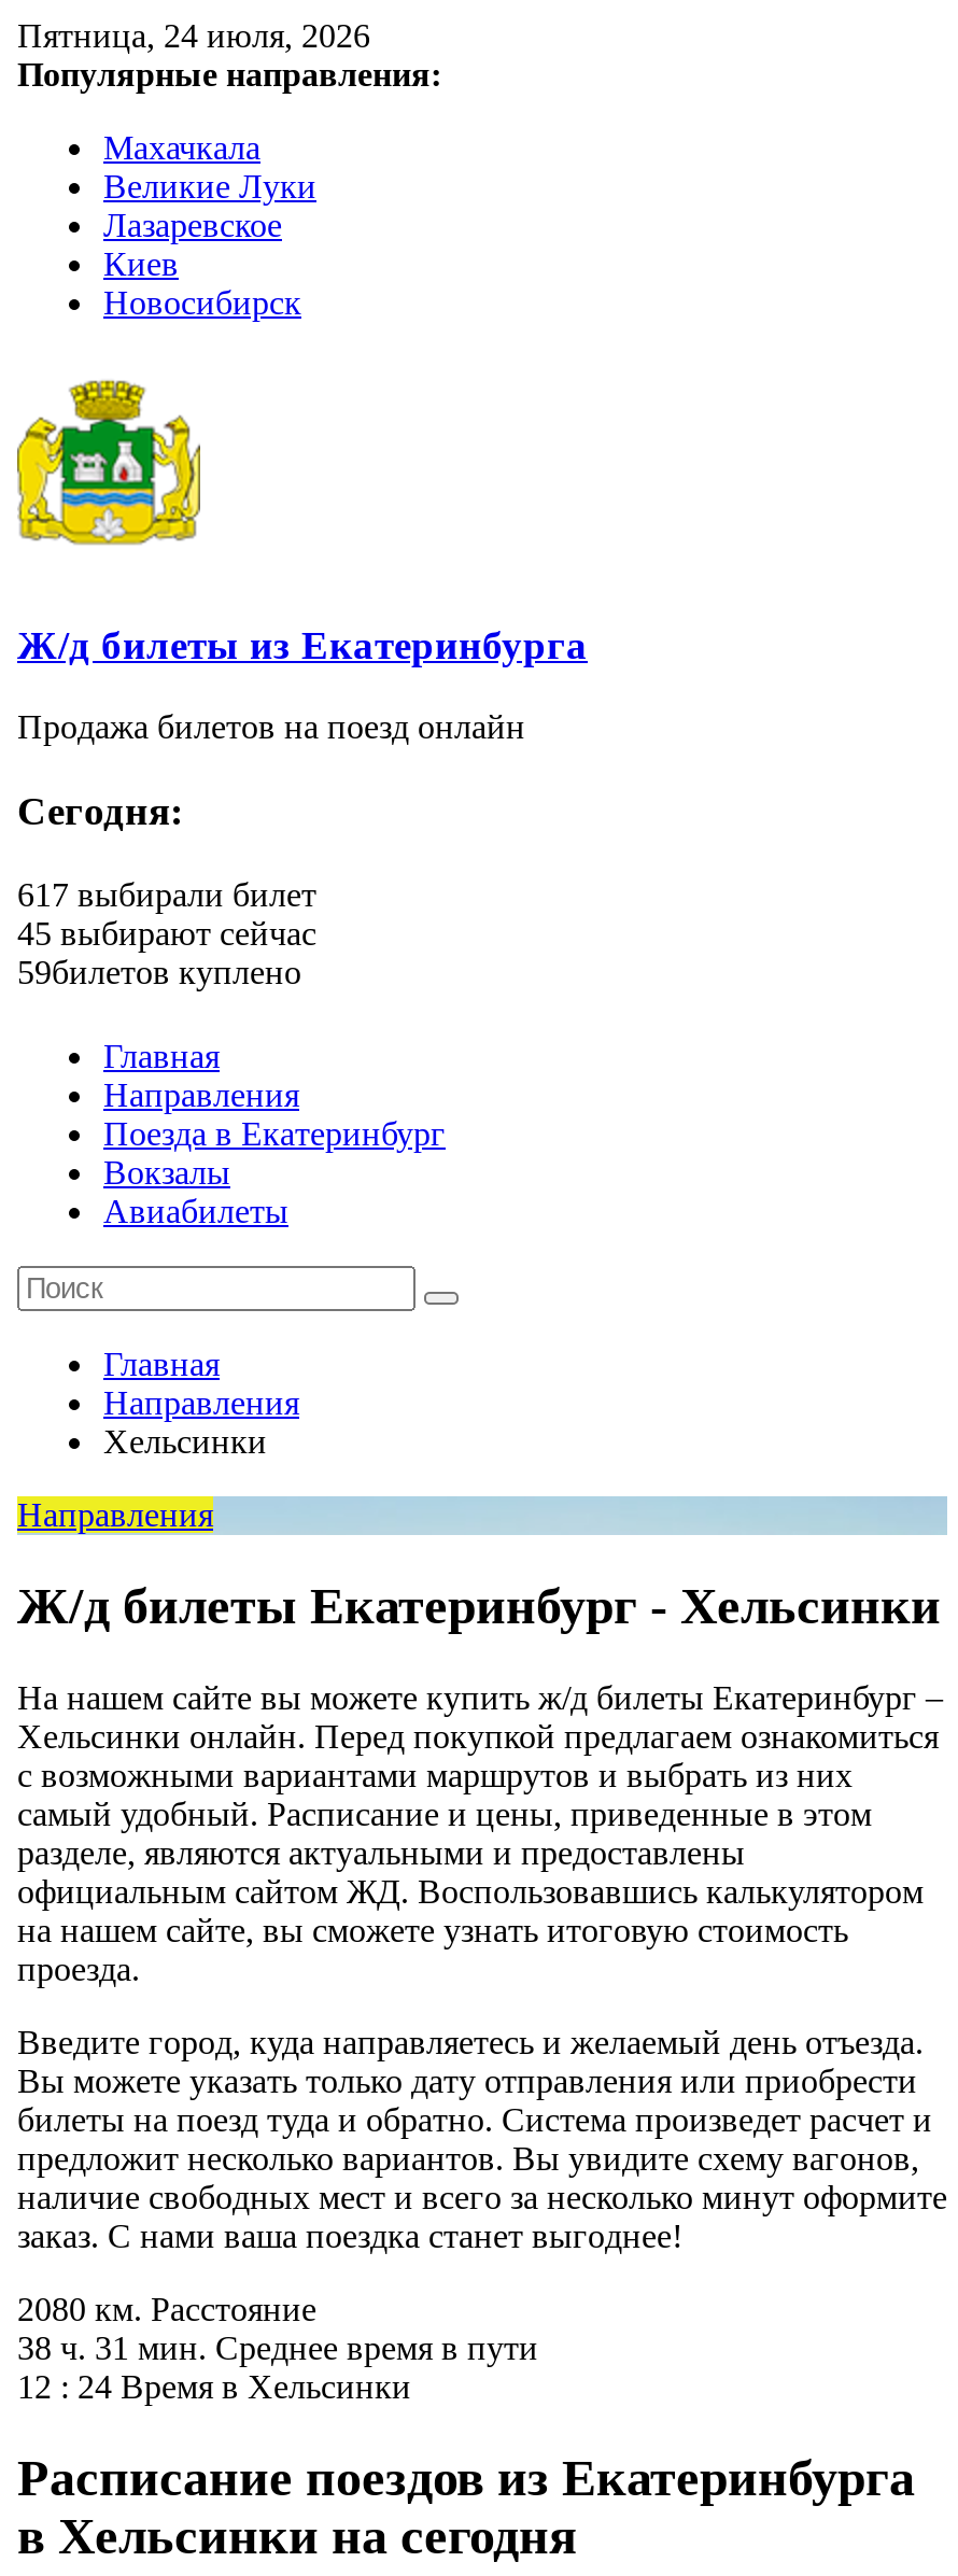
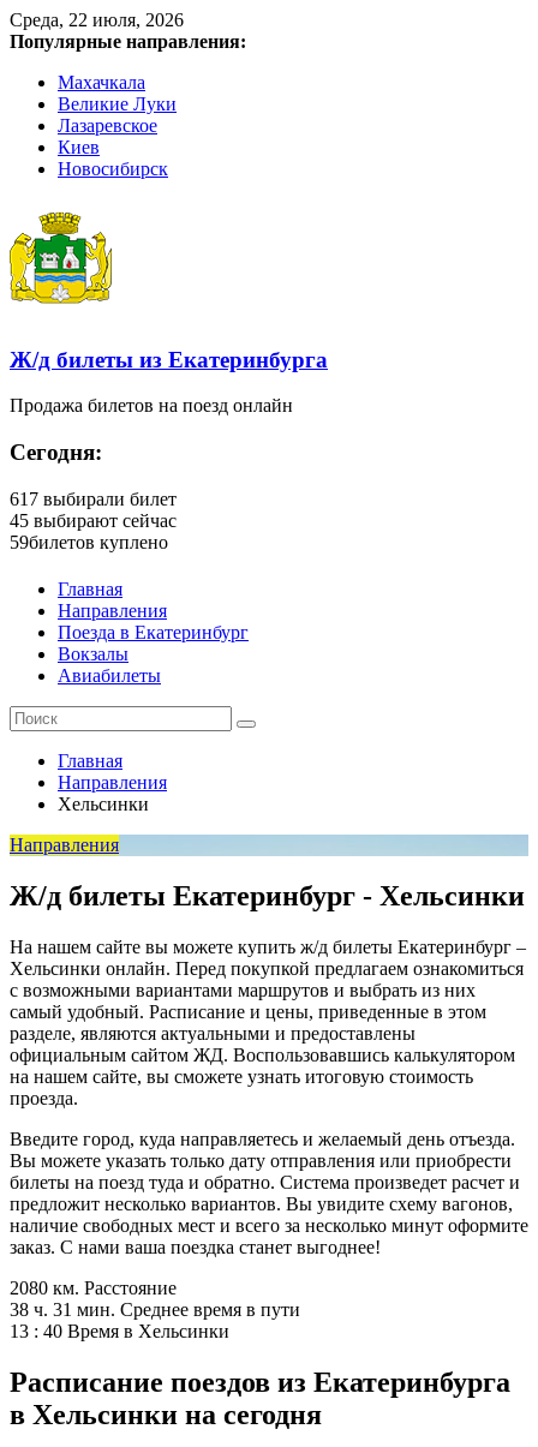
- Пятница, 24 июля, 2026
+ Среда, 22 июля, 2026

- 12 : 24 Время в Хельсинки
+ 13 : 40 Время в Хельсинки
